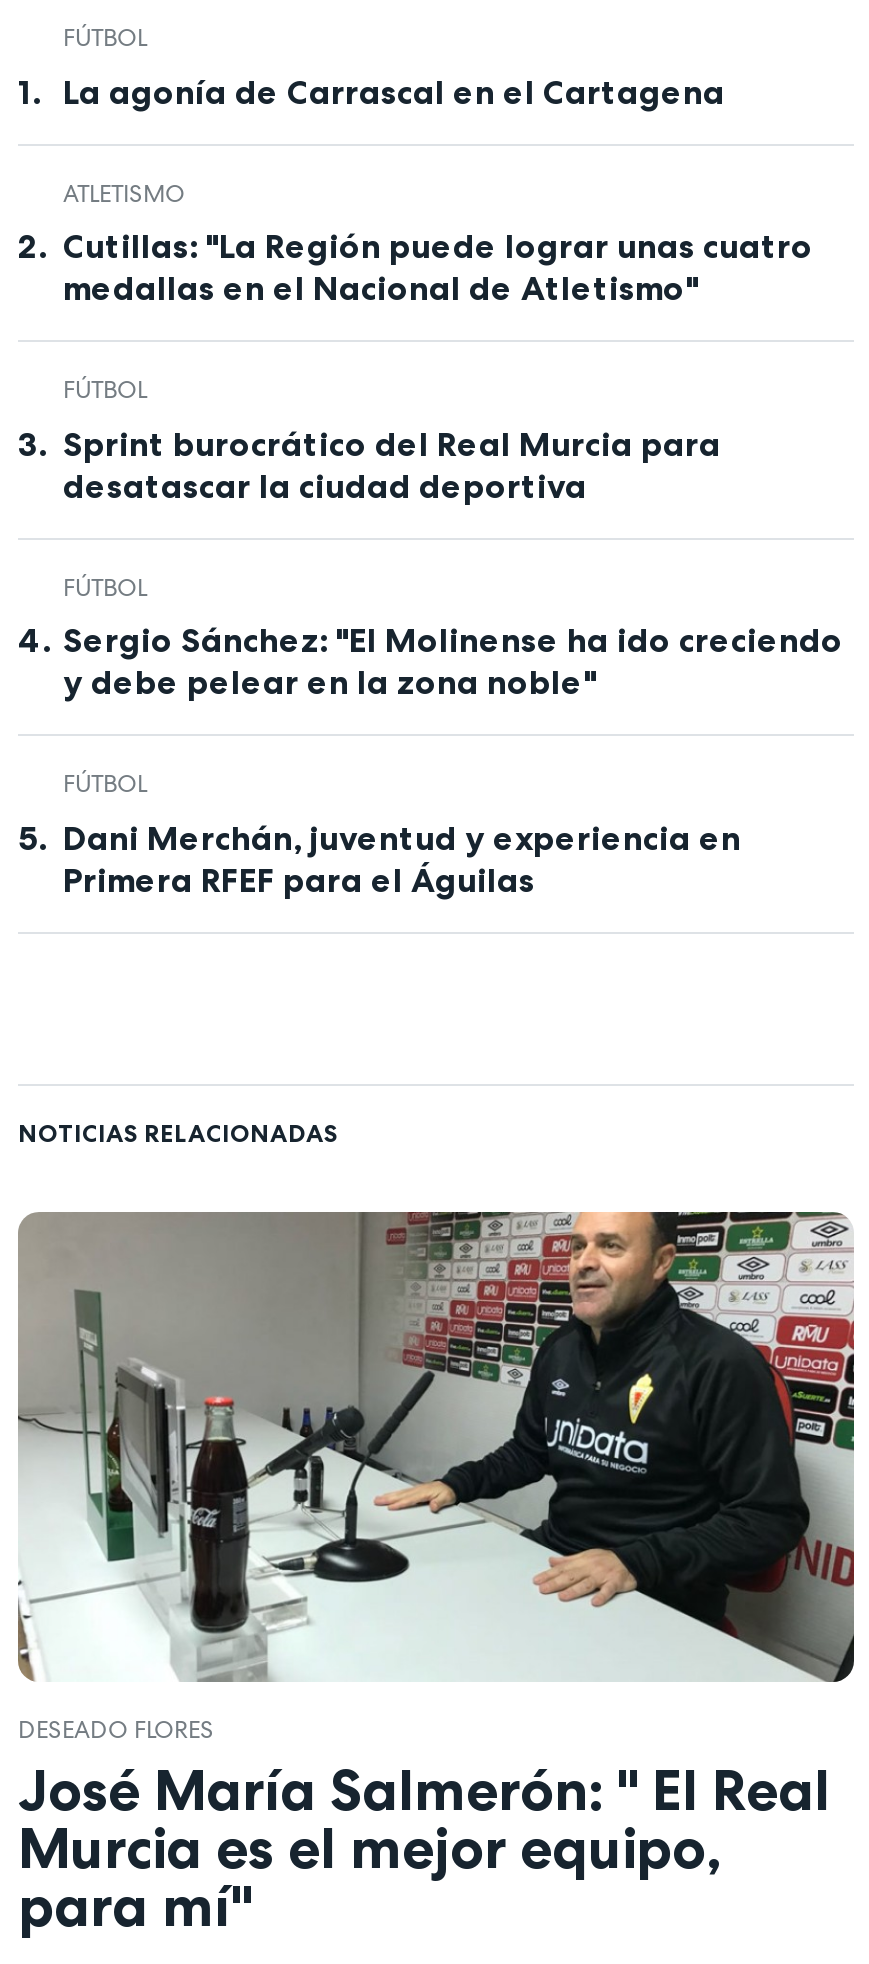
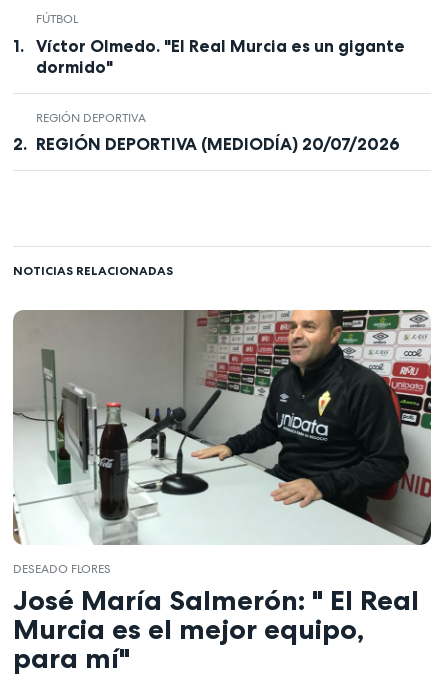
- La agonía de Carrascal en el Cartagena
- ATLETISMO
- Cutillas: "La Región puede lograr unas cuatro
- medallas en el Nacional de Atletismo"
- FÚTBOL
- Sprint burocrático del Real Murcia para
- desatascar la ciudad deportiva
- FÚTBOL
- Sergio Sánchez: "El Molinense ha ido creciendo
- y debe pelear en la zona noble"
- FÚTBOL
- Dani Merchán, juventud y experiencia en
- Primera RFEF para el Águilas
+ Víctor Olmedo. "El Real Murcia es un gigante
+ dormido"
+ REGIÓN DEPORTIVA
+ REGIÓN DEPORTIVA (MEDIODÍA) 20/07/2026
